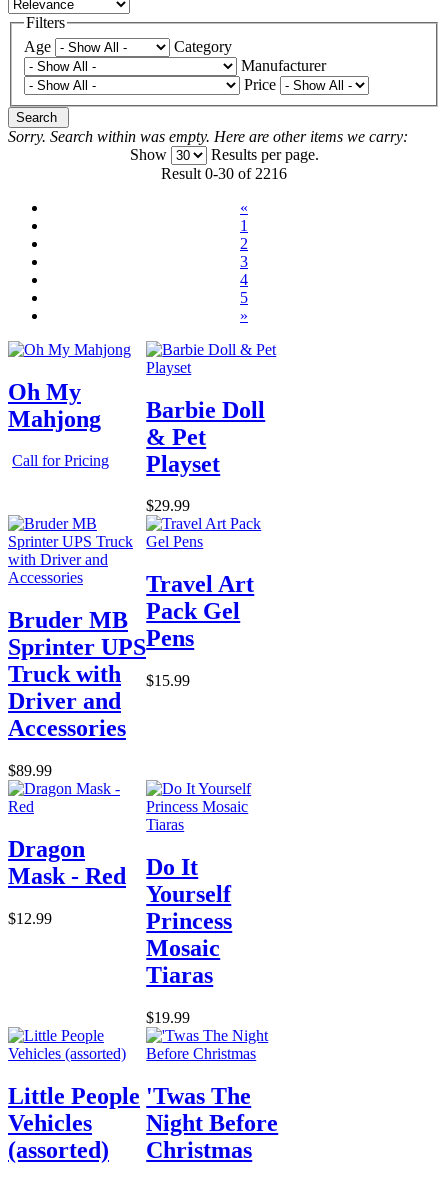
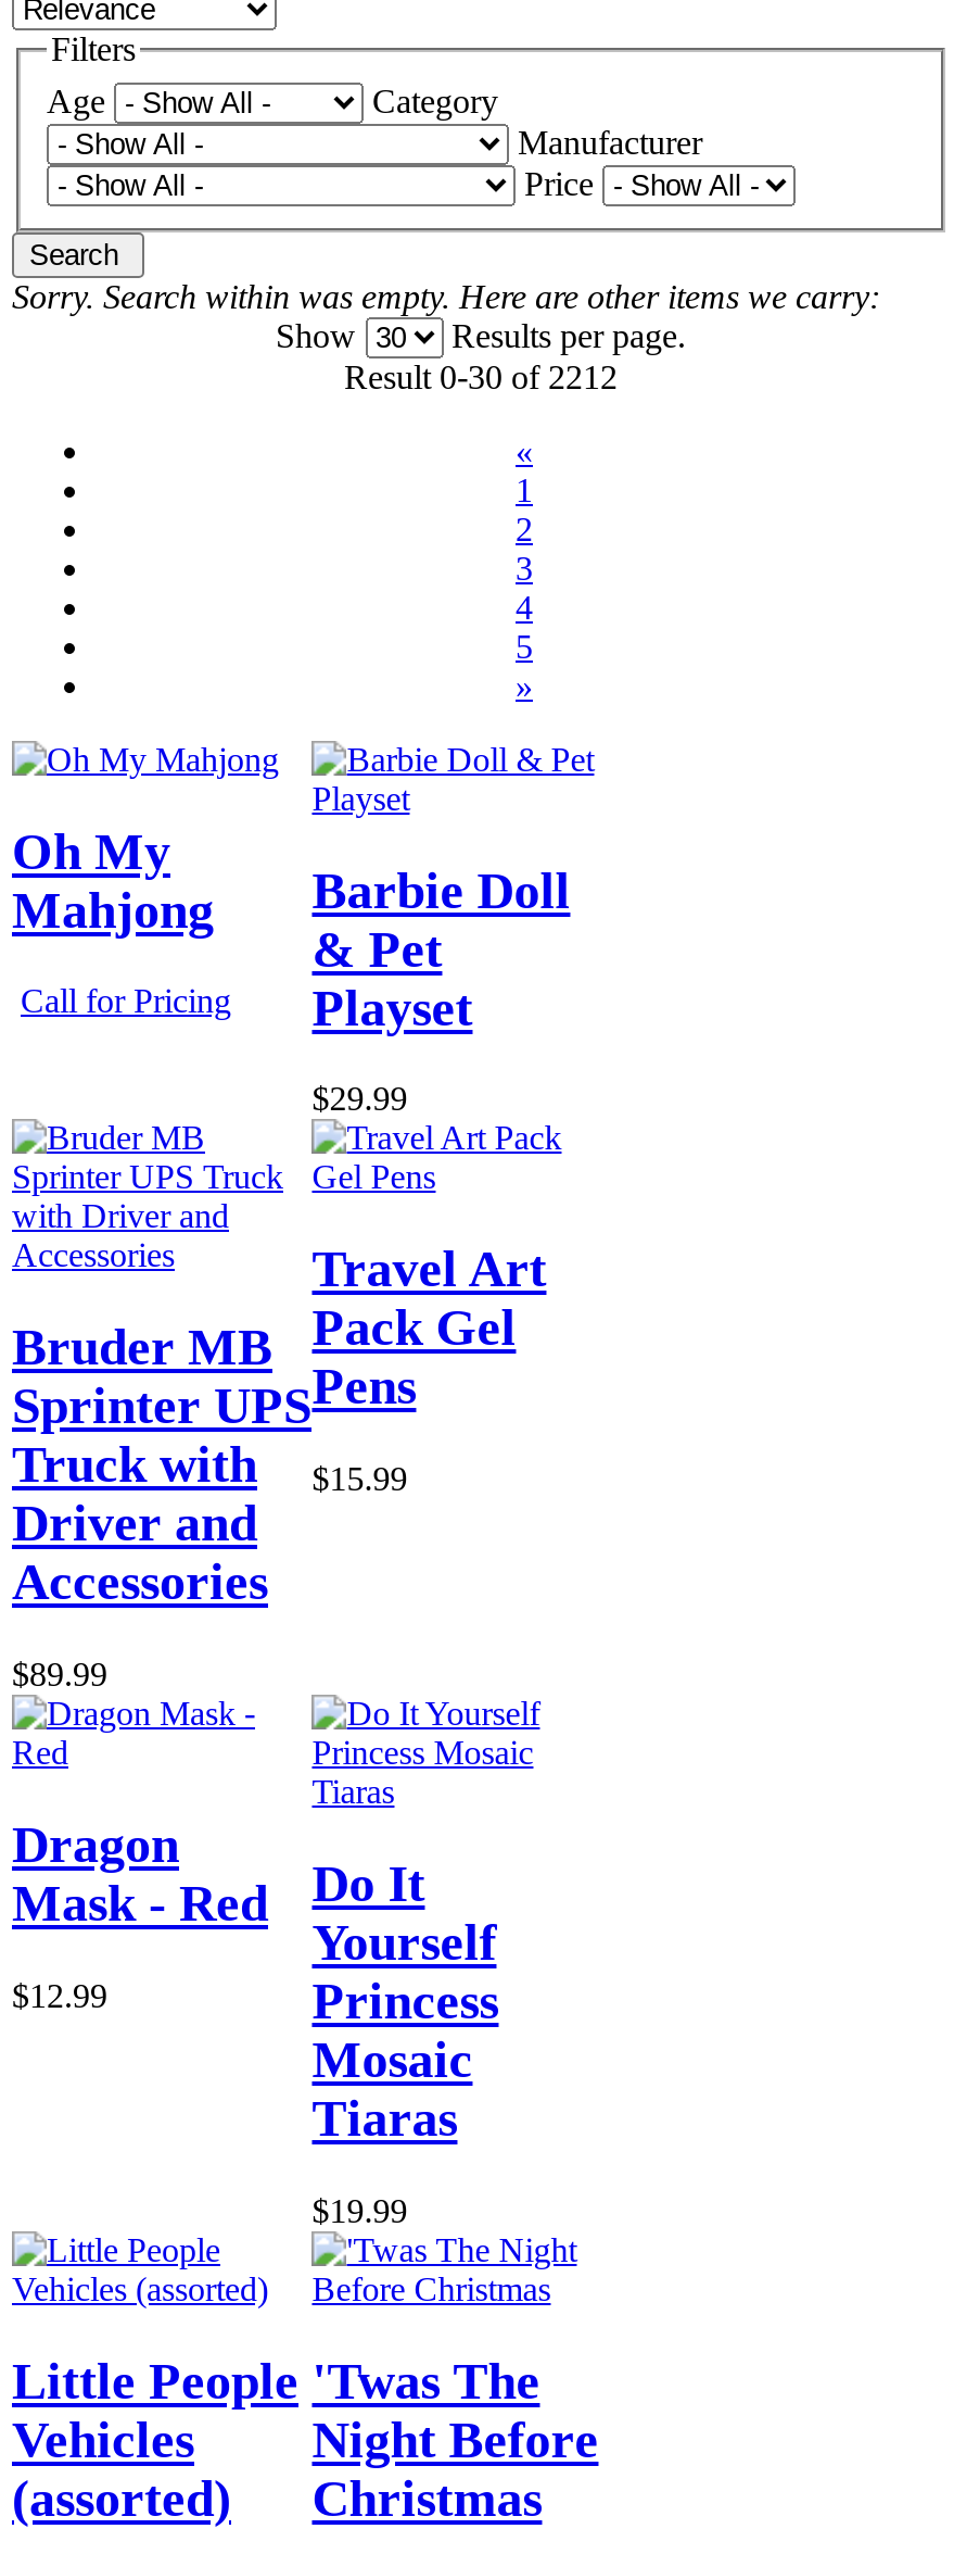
- Result 0-30 of 2216
+ Result 0-30 of 2212
